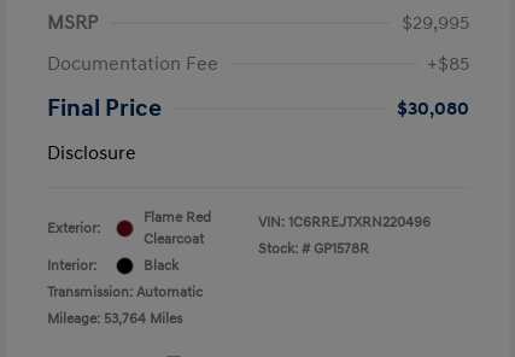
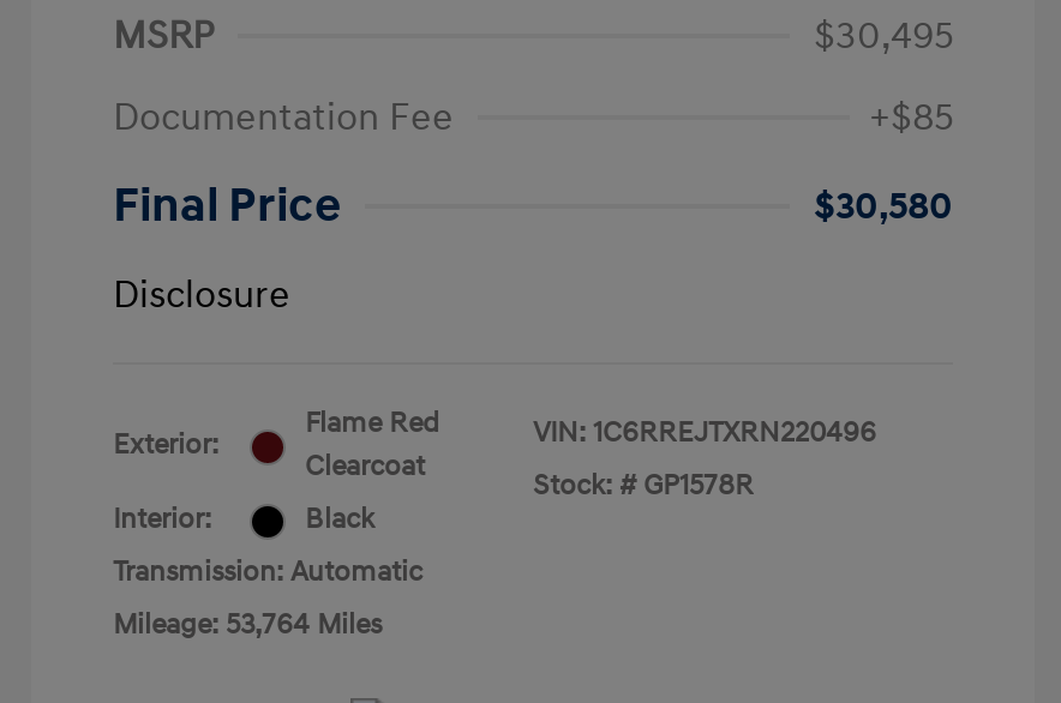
- $29,995
+ $30,495

- $30,080
+ $30,580
